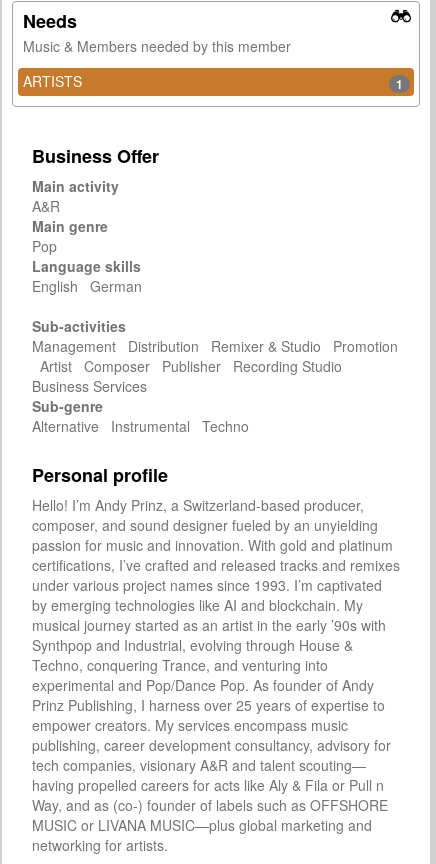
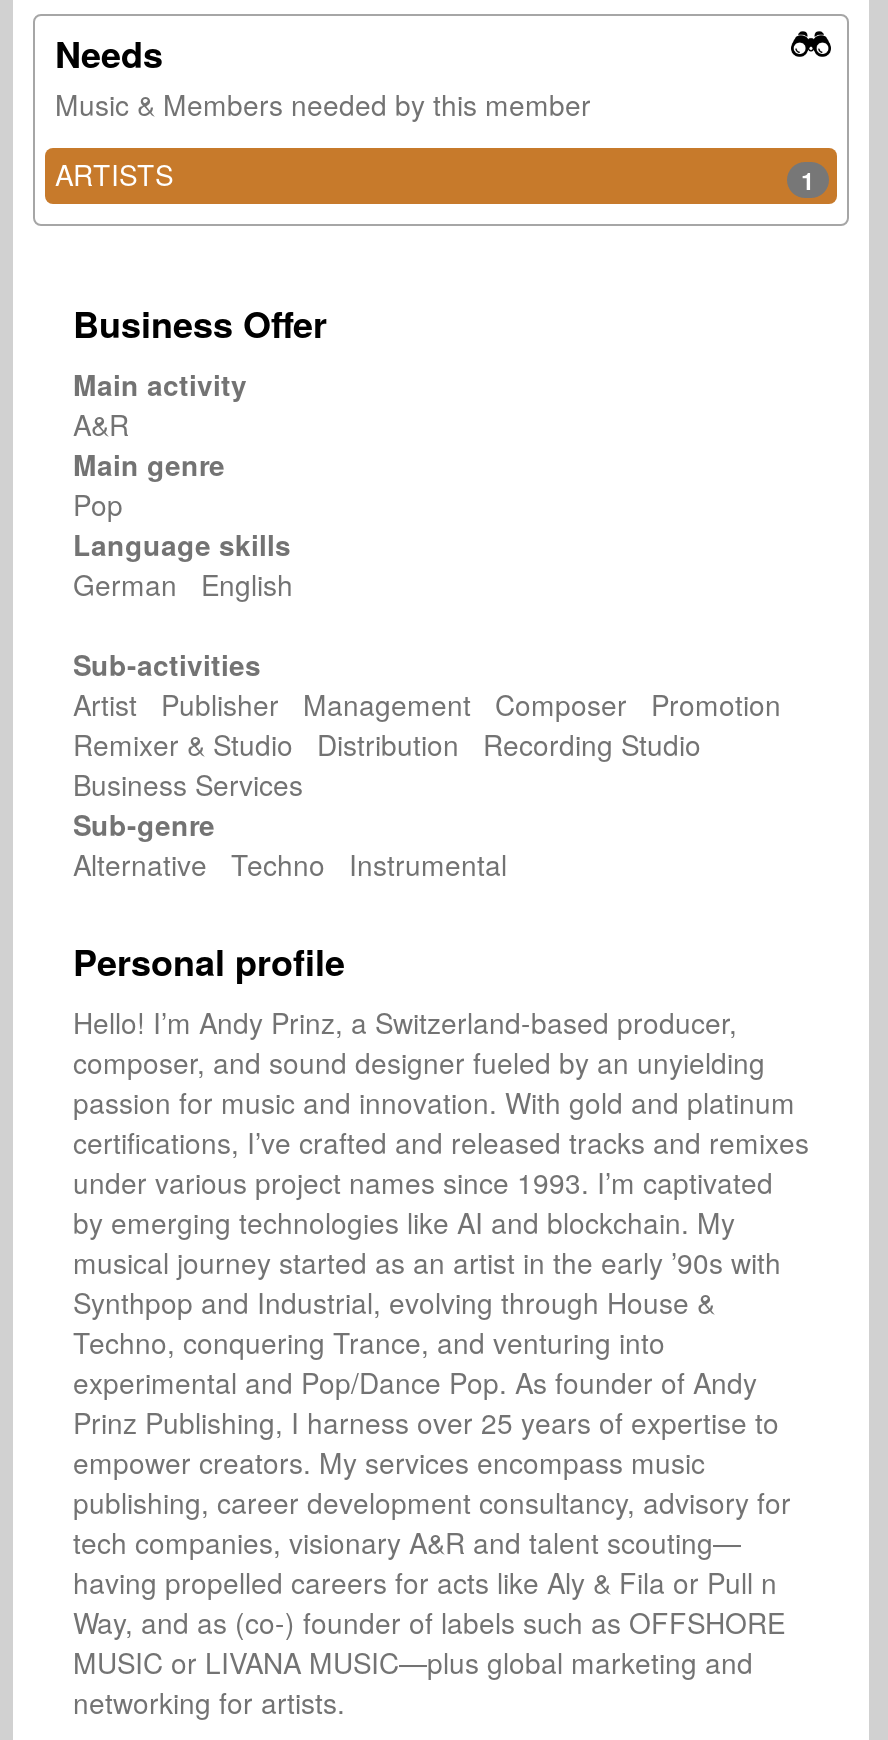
- English German
+ German English

- Management Distribution Remixer & Studio Promotion
- Artist Composer Publisher Recording Studio
+ Artist Publisher Management Composer Promotion
+ Remixer & Studio Distribution Recording Studio

- Alternative Instrumental Techno
+ Alternative Techno Instrumental
